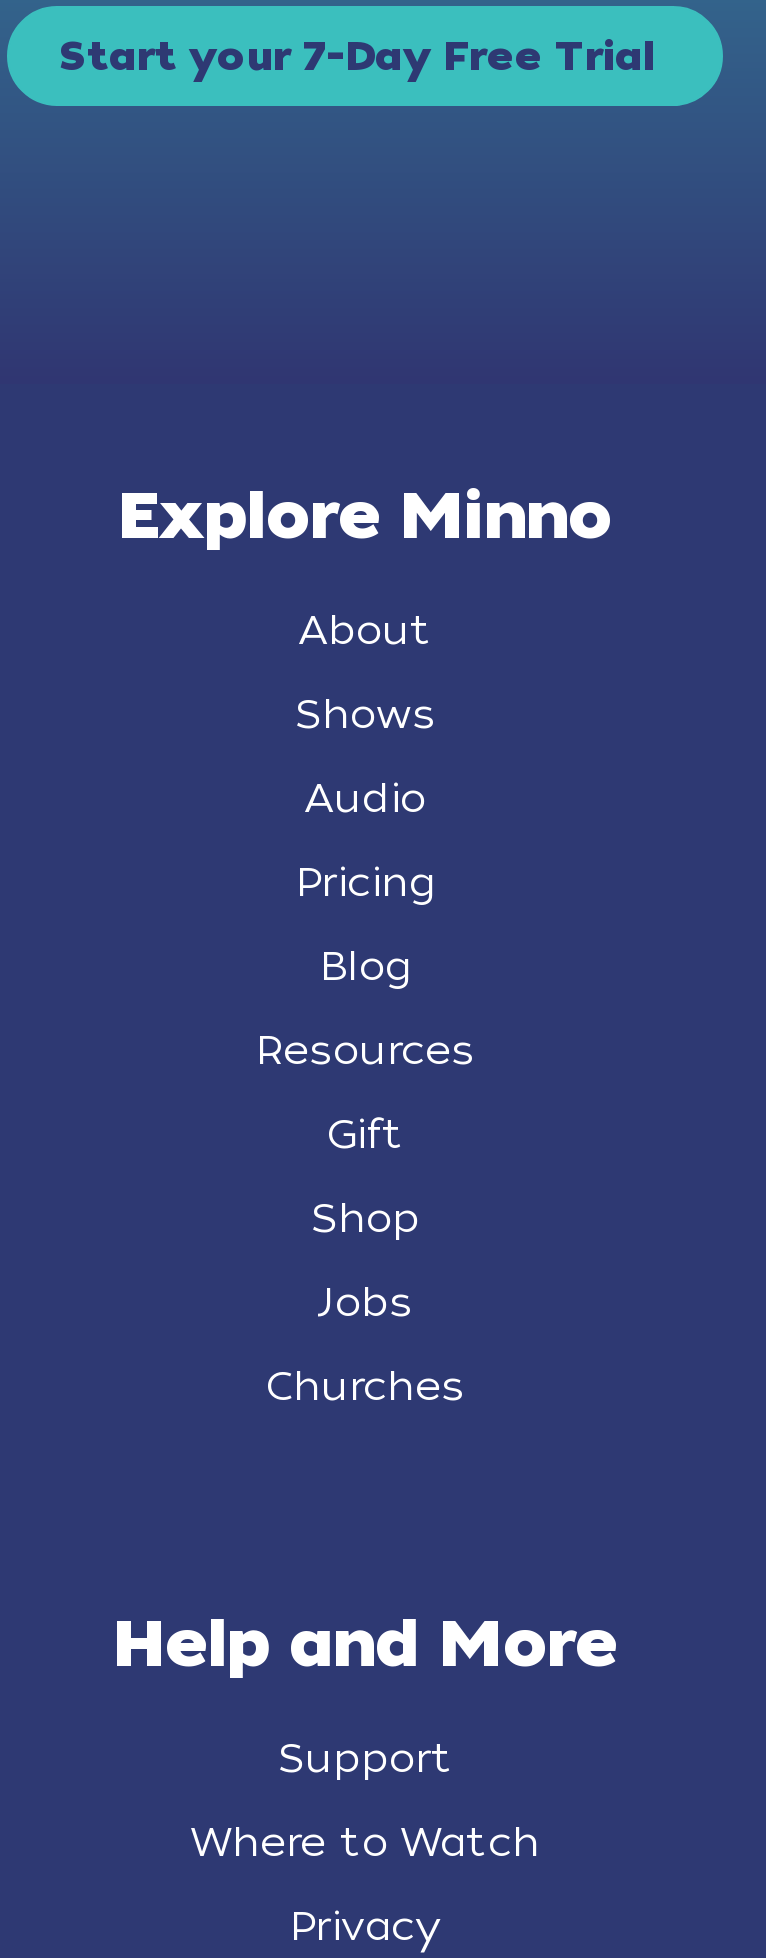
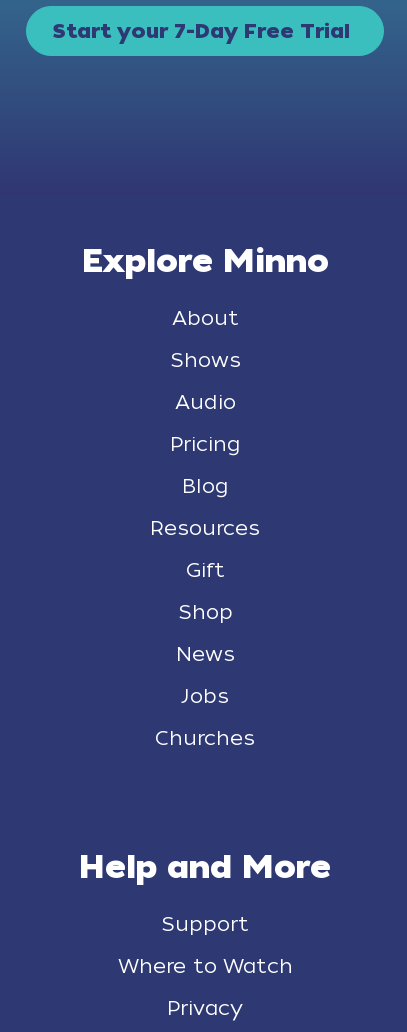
+ News
